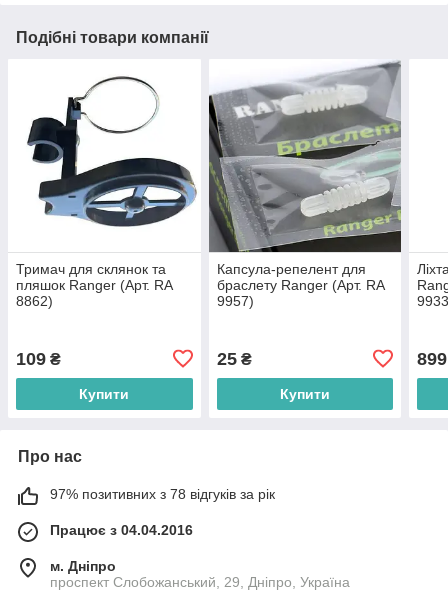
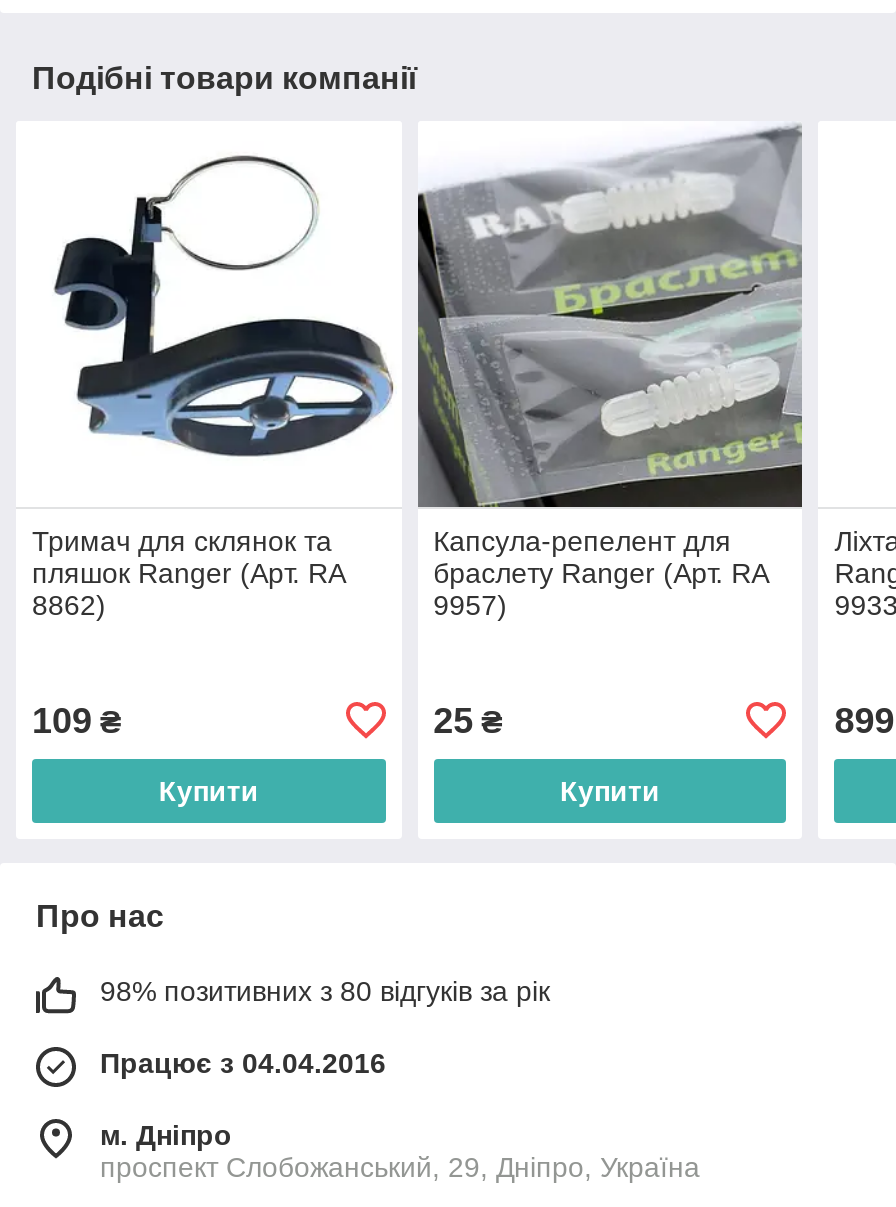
- 97% позитивних з 78 відгуків за рік
+ 98% позитивних з 80 відгуків за рік
